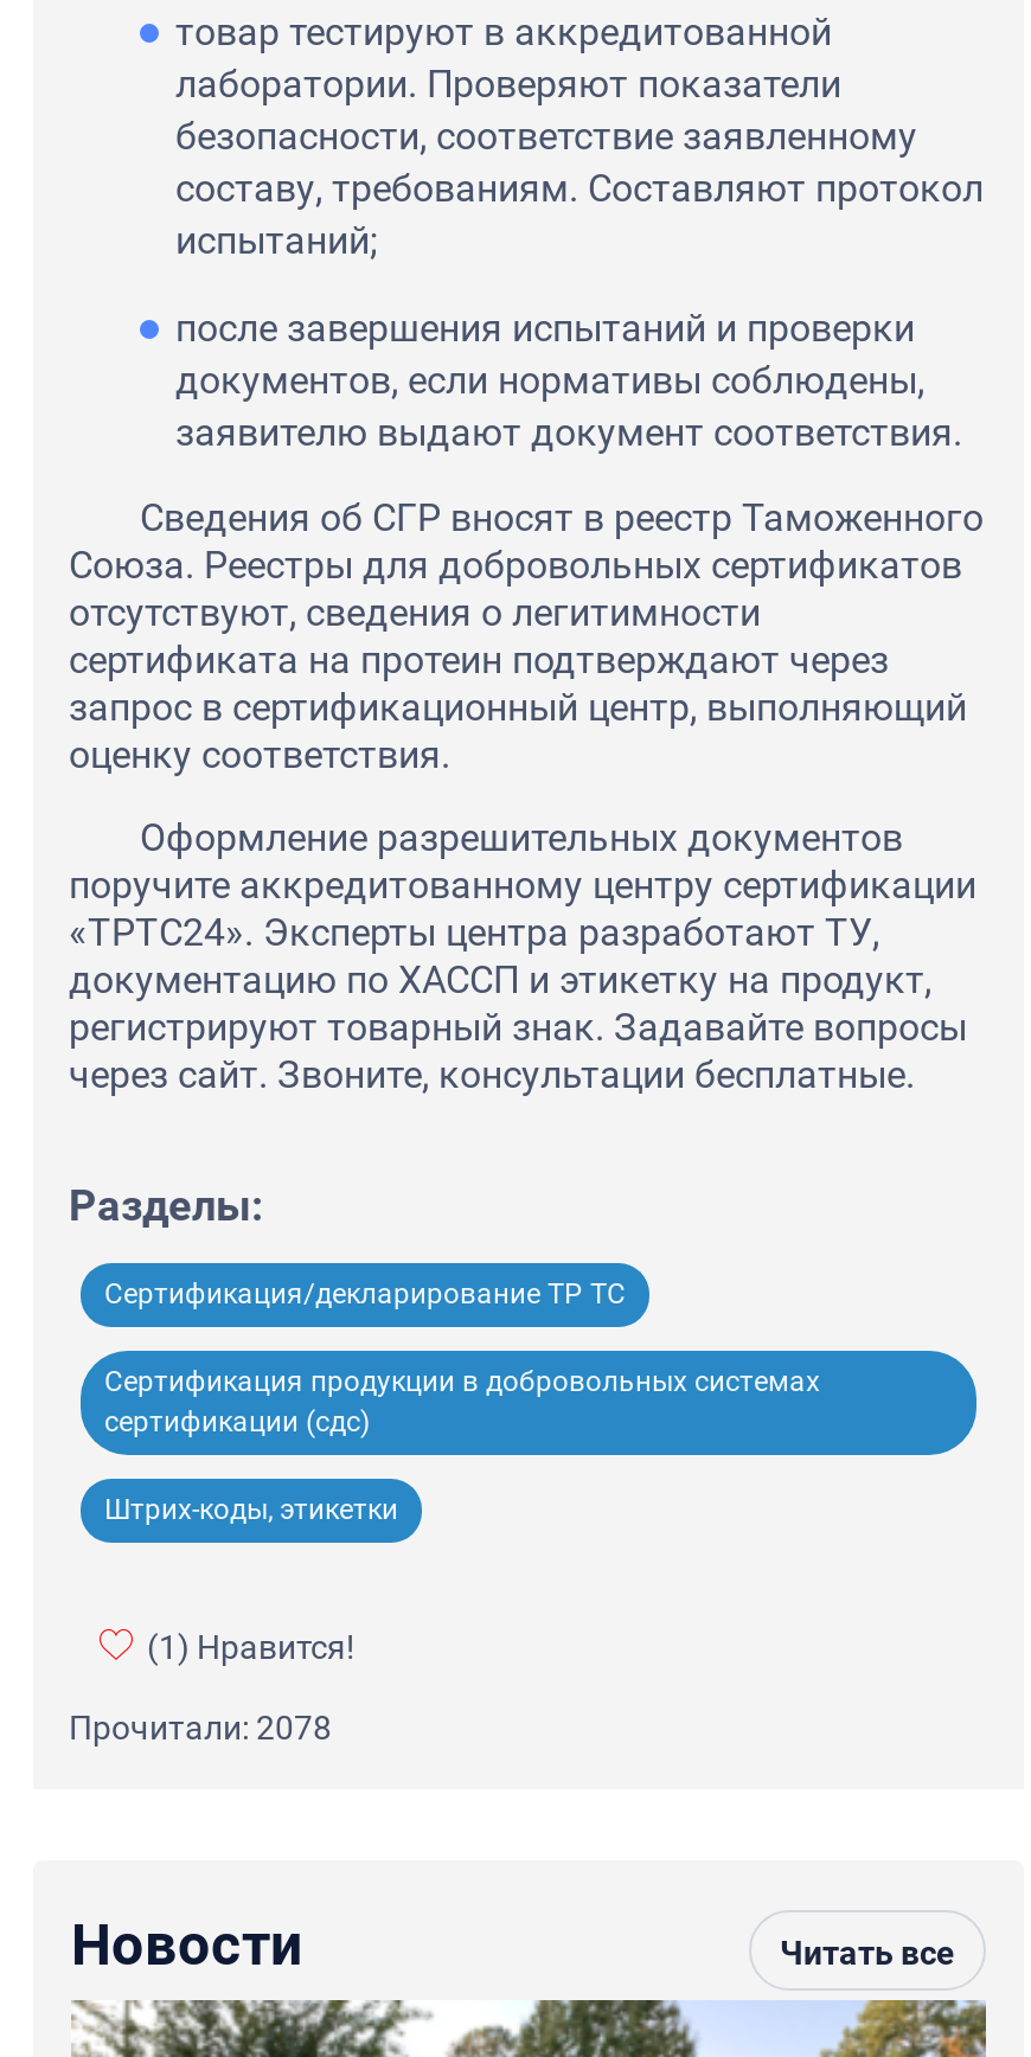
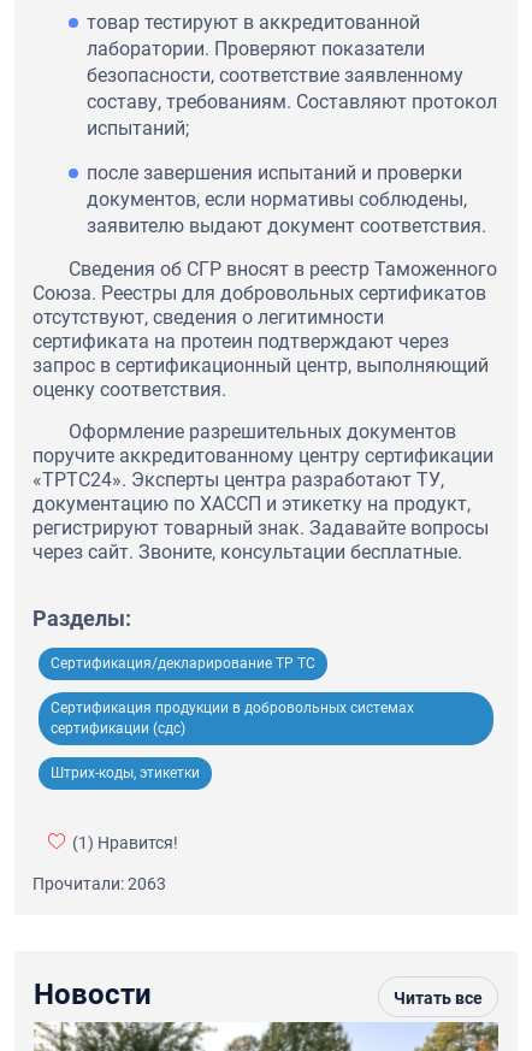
- Прочитали: 2078
+ Прочитали: 2063
